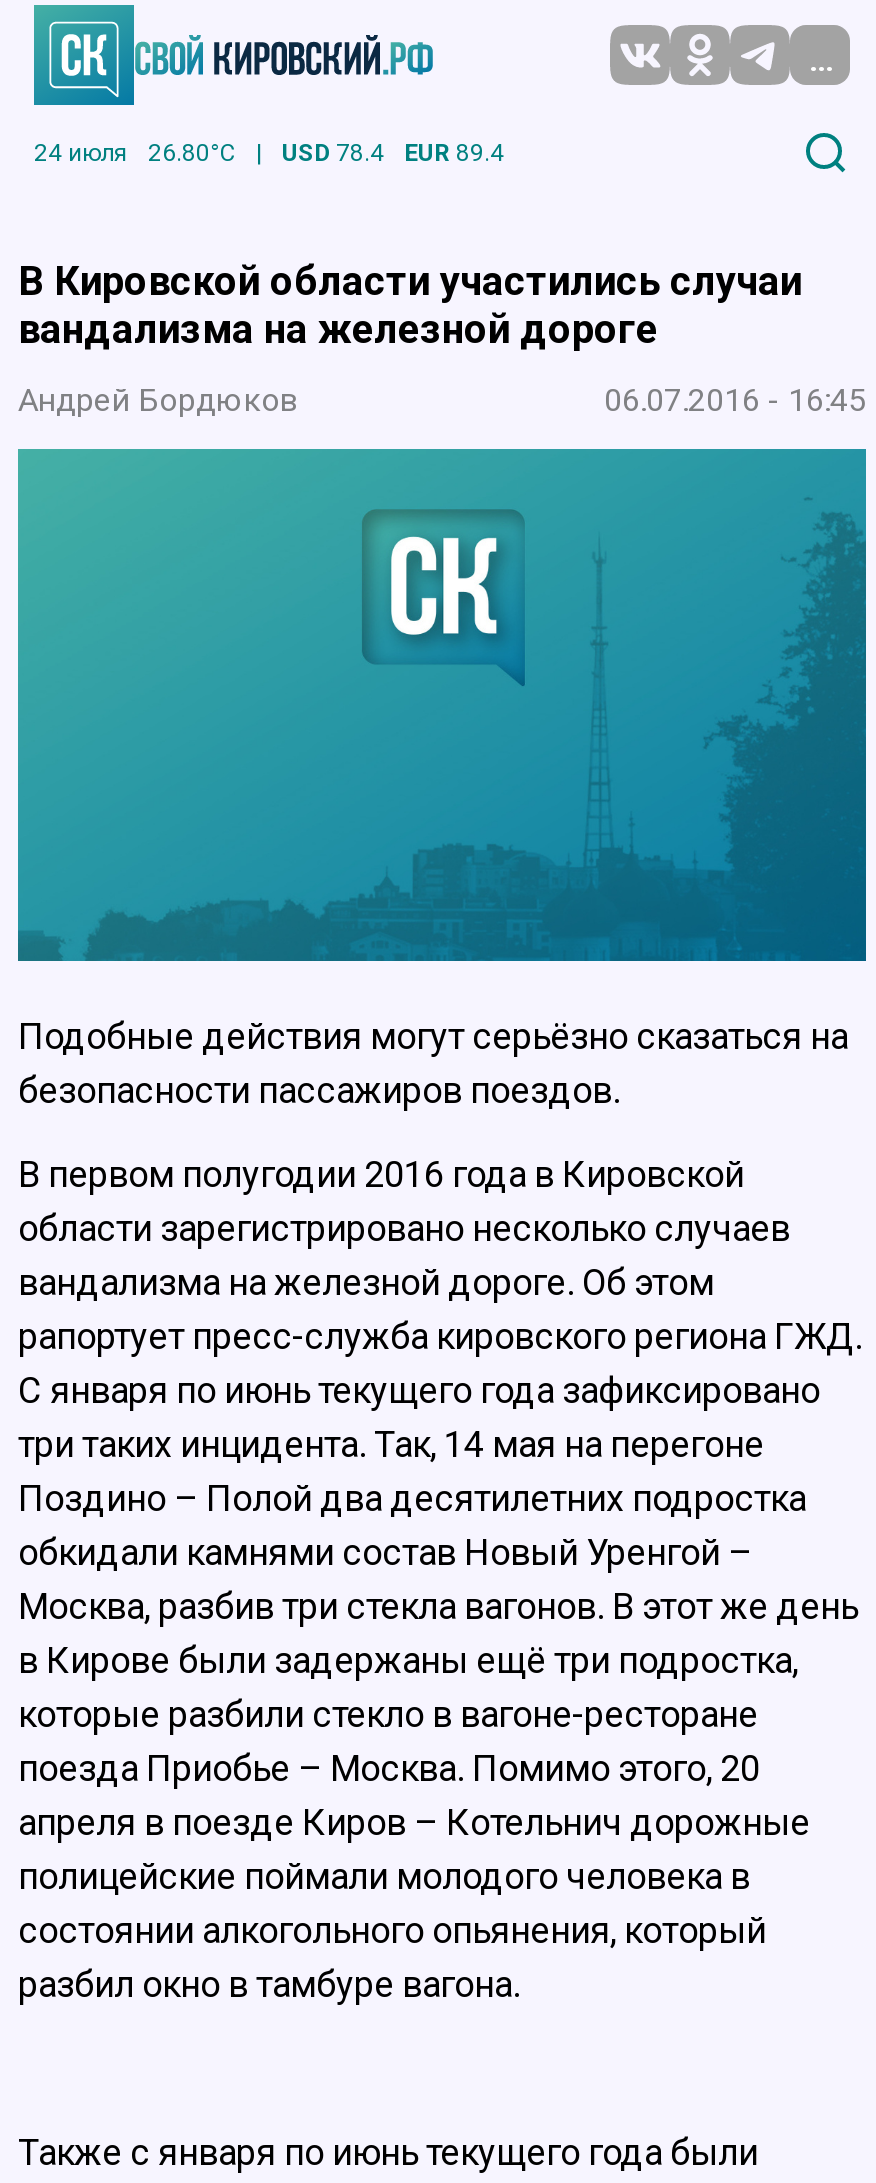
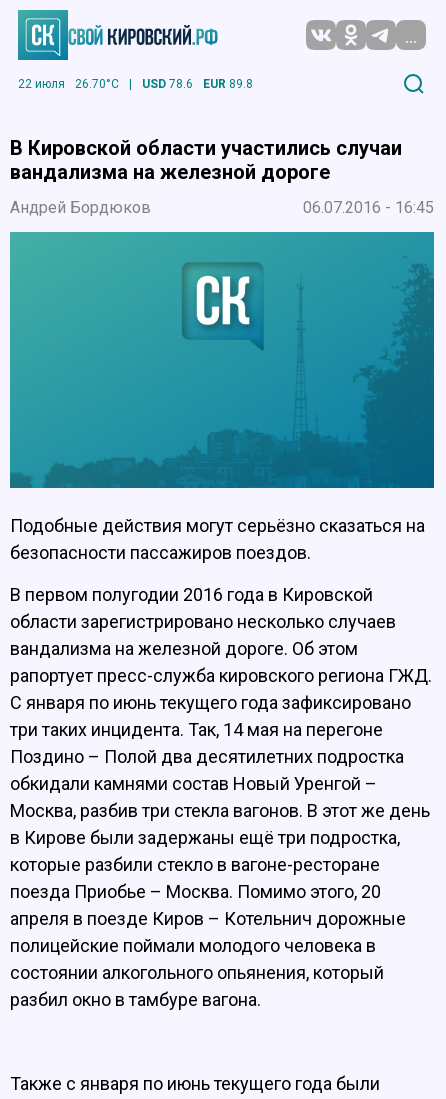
- 24 июля
- 26.80°C
+ 22 июля
+ 26.70°C

- USD 78.4
+ USD 78.6

- EUR 89.4
+ EUR 89.8
